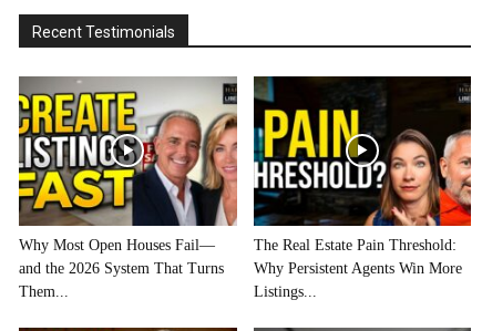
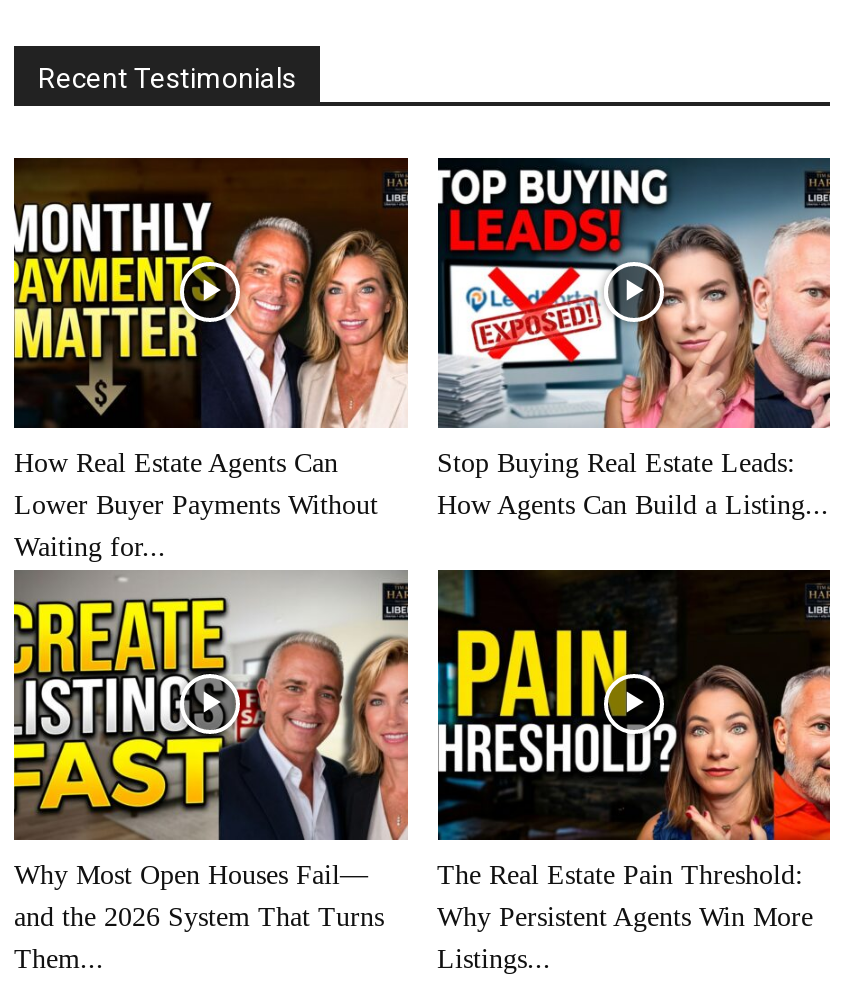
+ [image]
+ How Real Estate Agents Can
+ Lower Buyer Payments Without
+ Waiting for...

+ [image]
+ Stop Buying Real Estate Leads:
+ How Agents Can Build a Listing...
